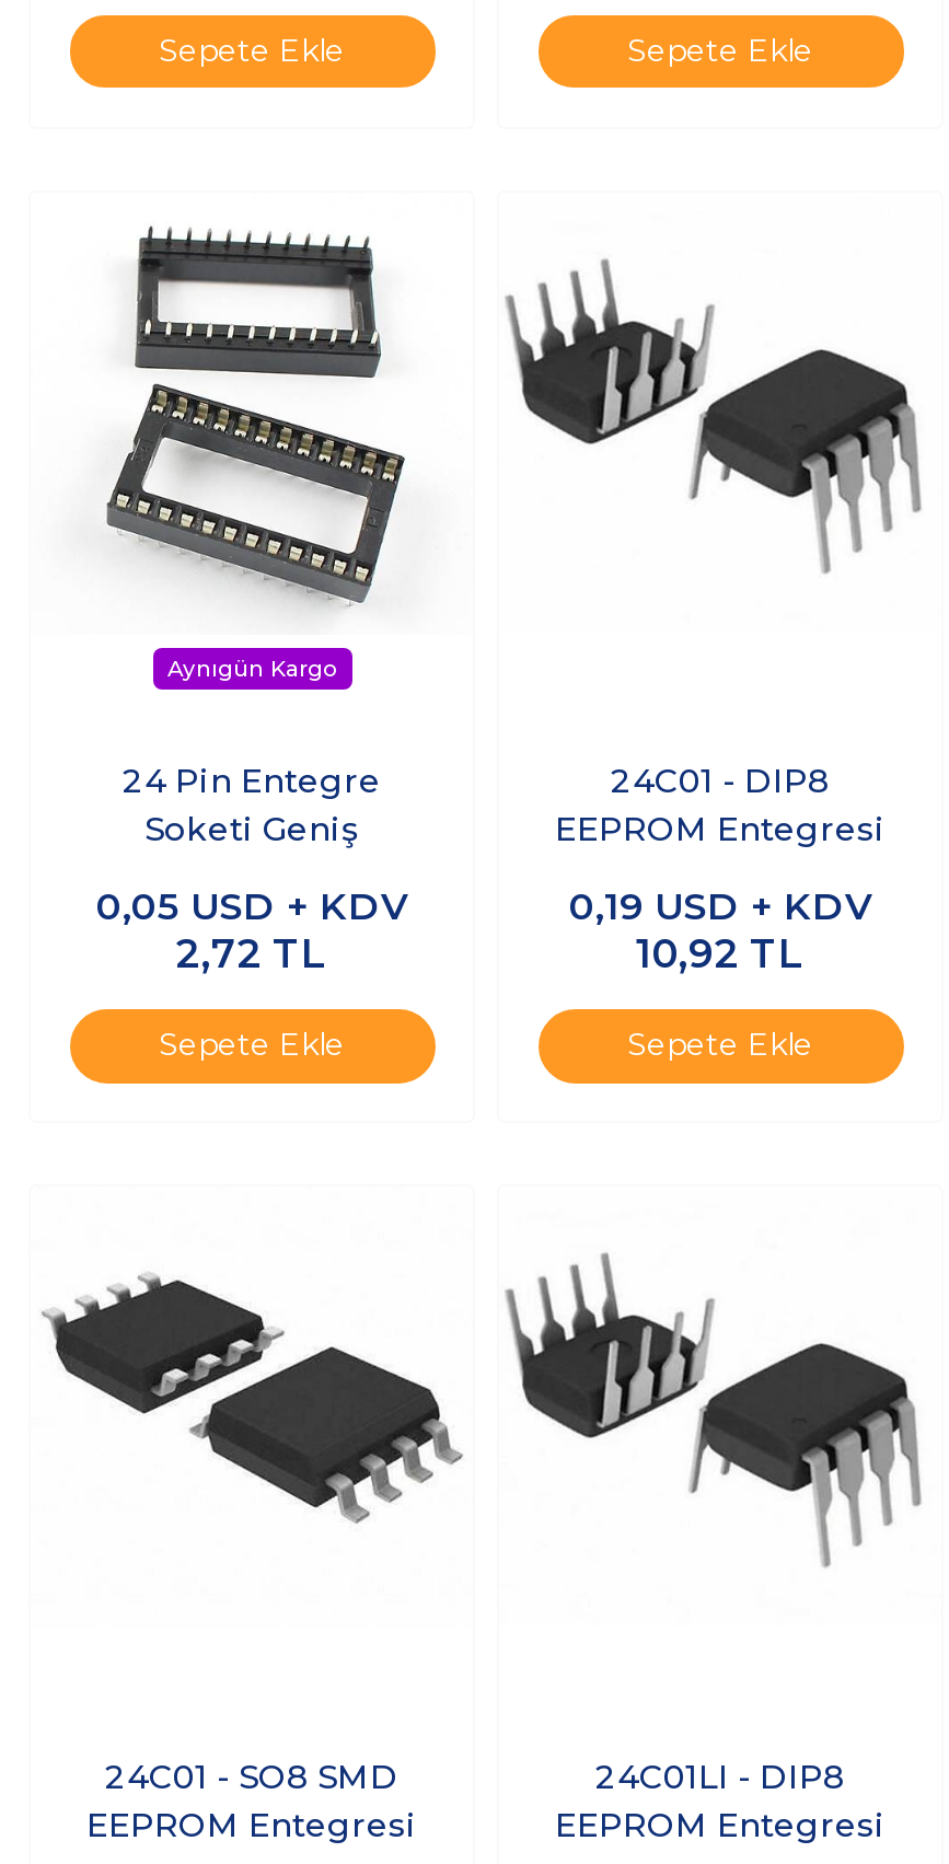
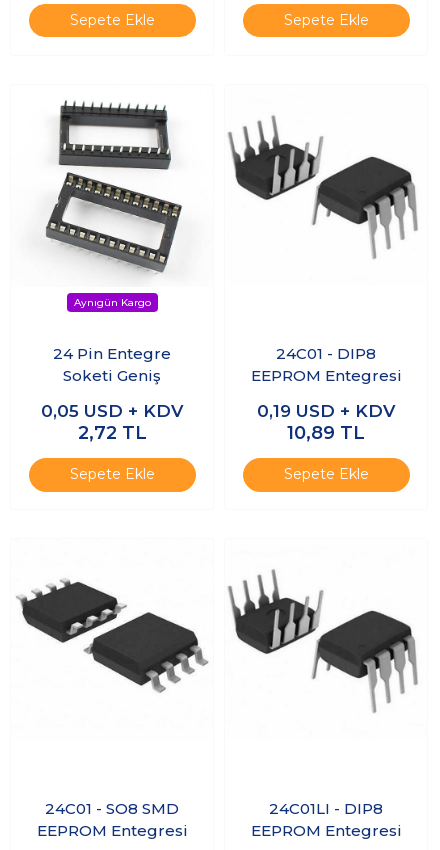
- 10,92 TL
+ 10,89 TL
